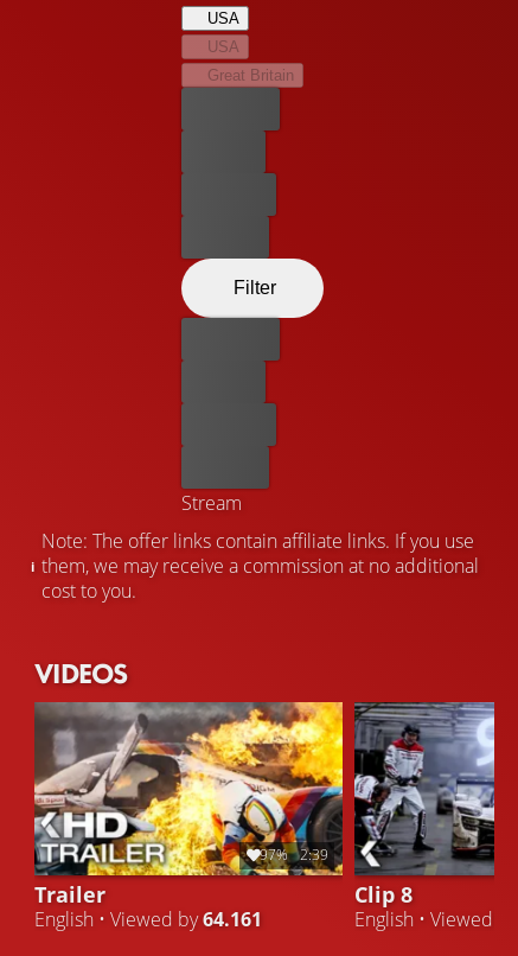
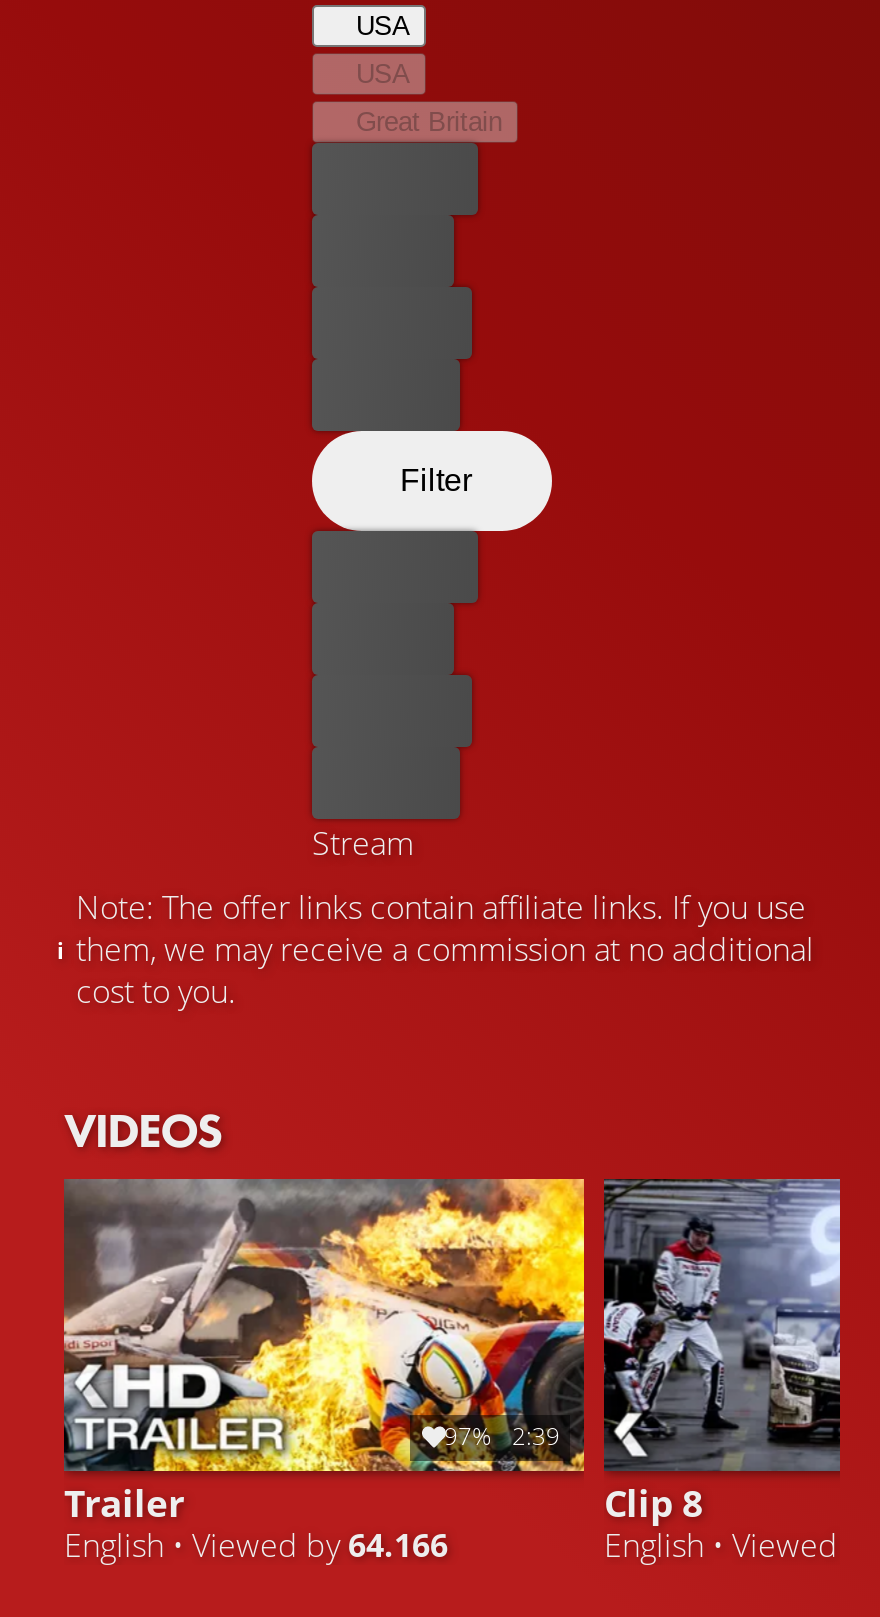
- English • Viewed by 64.161
+ English • Viewed by 64.166
